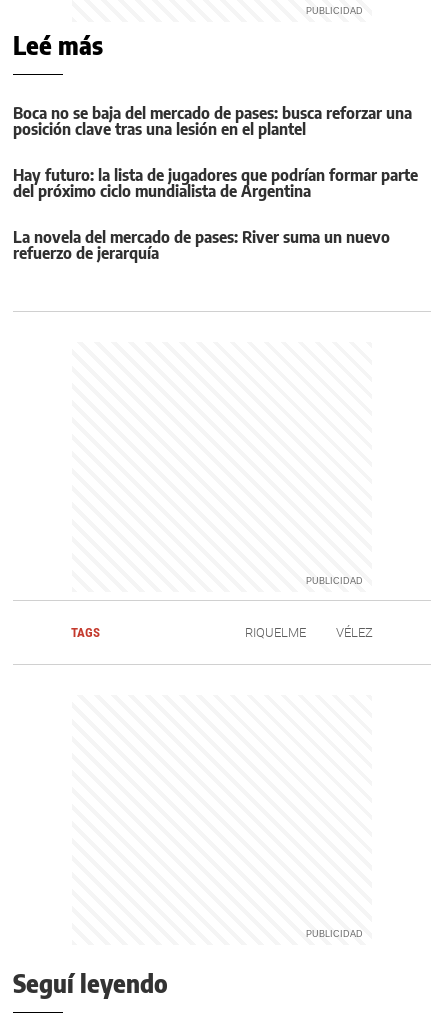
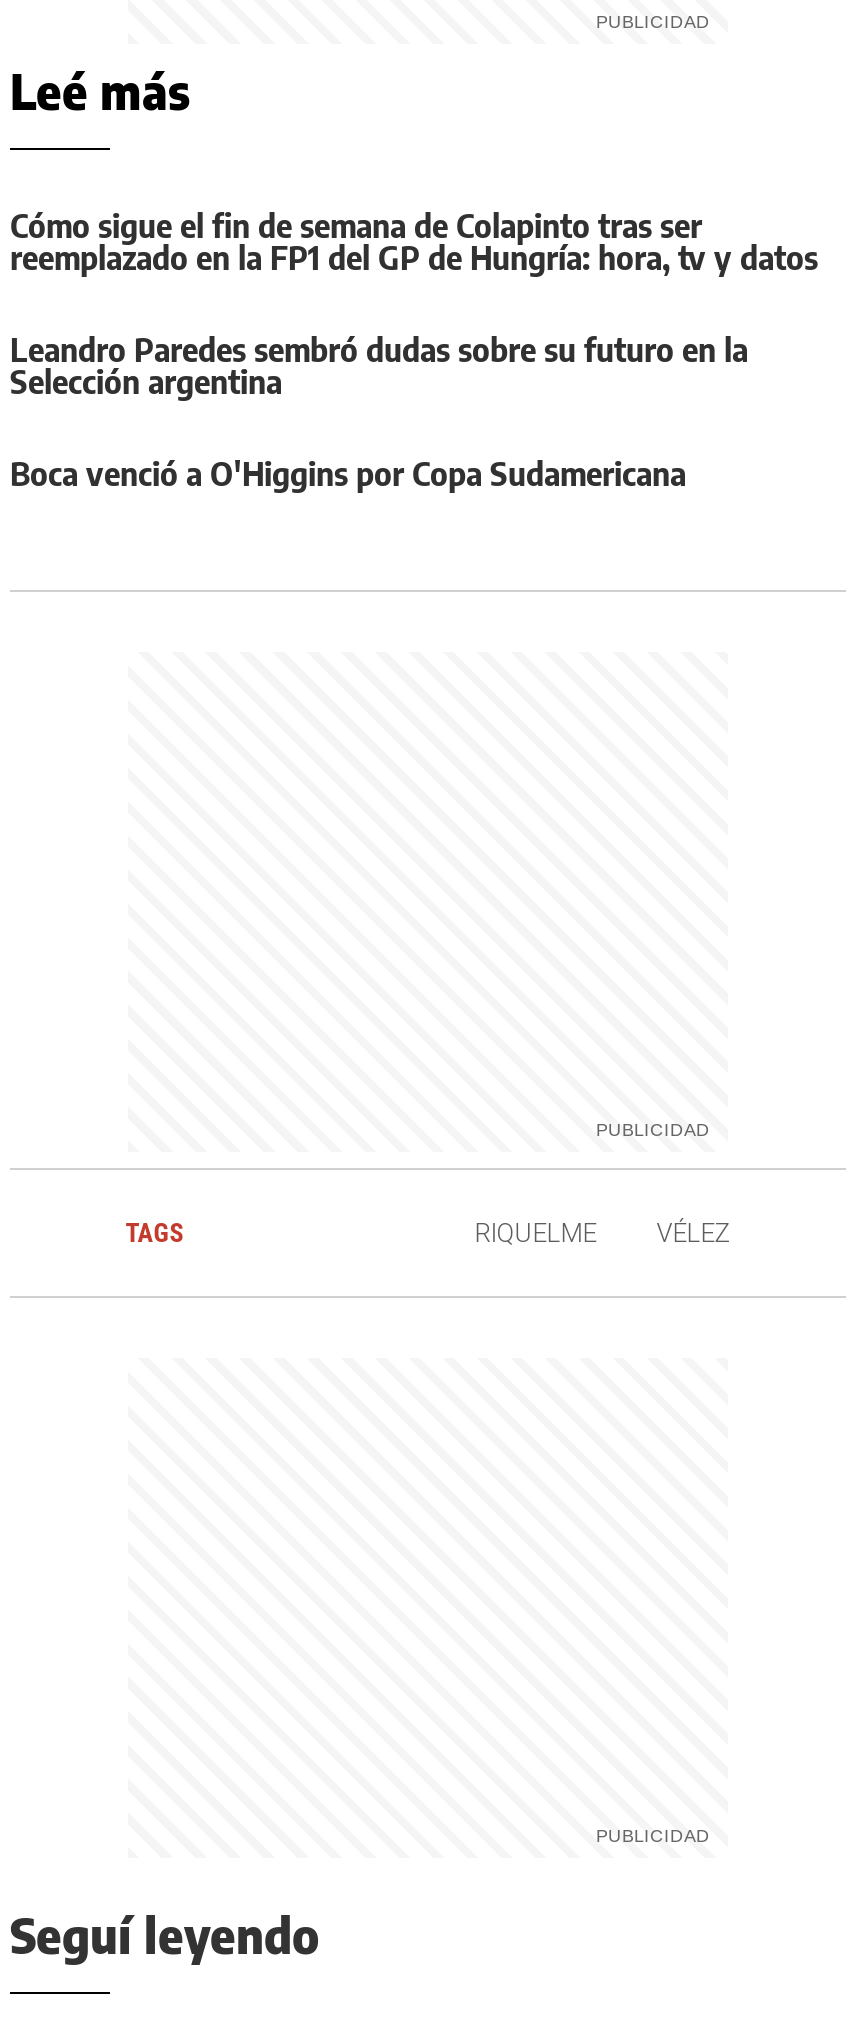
- Boca no se baja del mercado de pases: busca reforzar una
- posición clave tras una lesión en el plantel
+ Cómo sigue el fin de semana de Colapinto tras ser
+ reemplazado en la FP1 del GP de Hungría: hora, tv y datos

- Hay futuro: la lista de jugadores que podrían formar parte
- del próximo ciclo mundialista de Argentina
+ Leandro Paredes sembró dudas sobre su futuro en la
+ Selección argentina

- La novela del mercado de pases: River suma un nuevo
- refuerzo de jerarquía
+ Boca venció a O'Higgins por Copa Sudamericana
